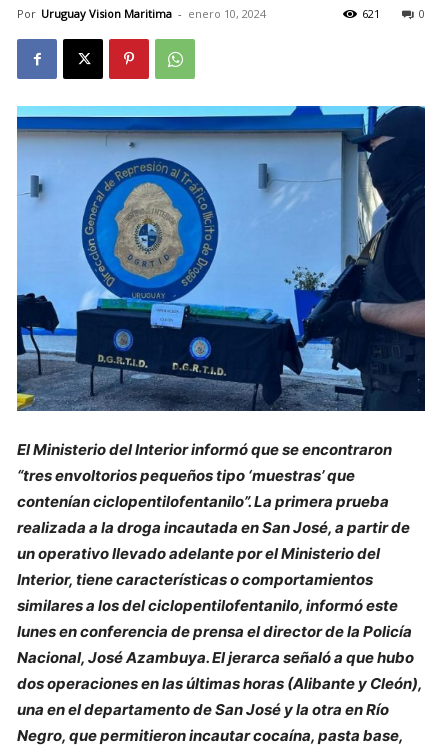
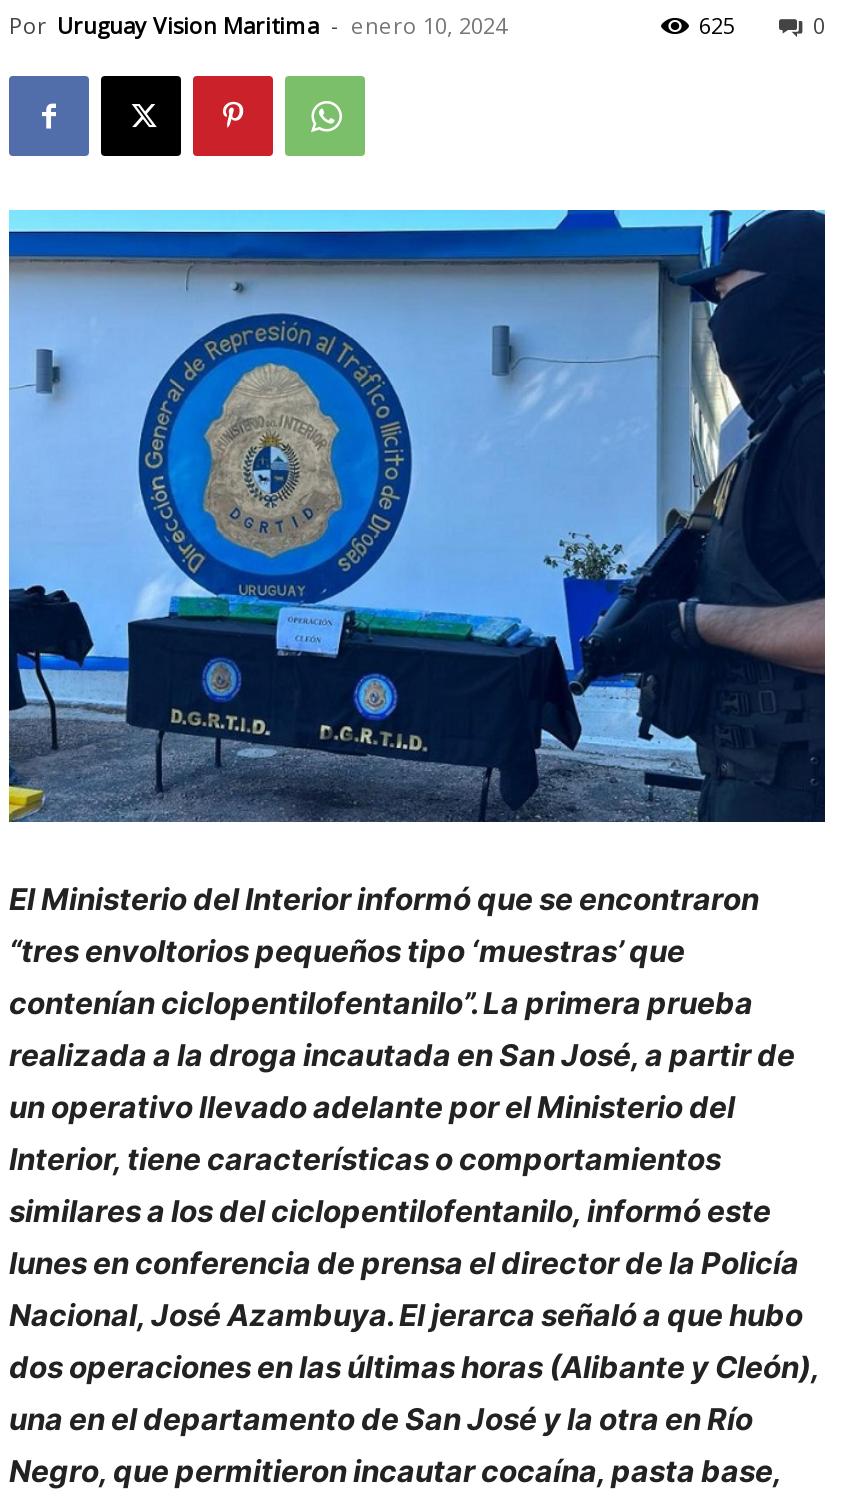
- 621
+ 625
